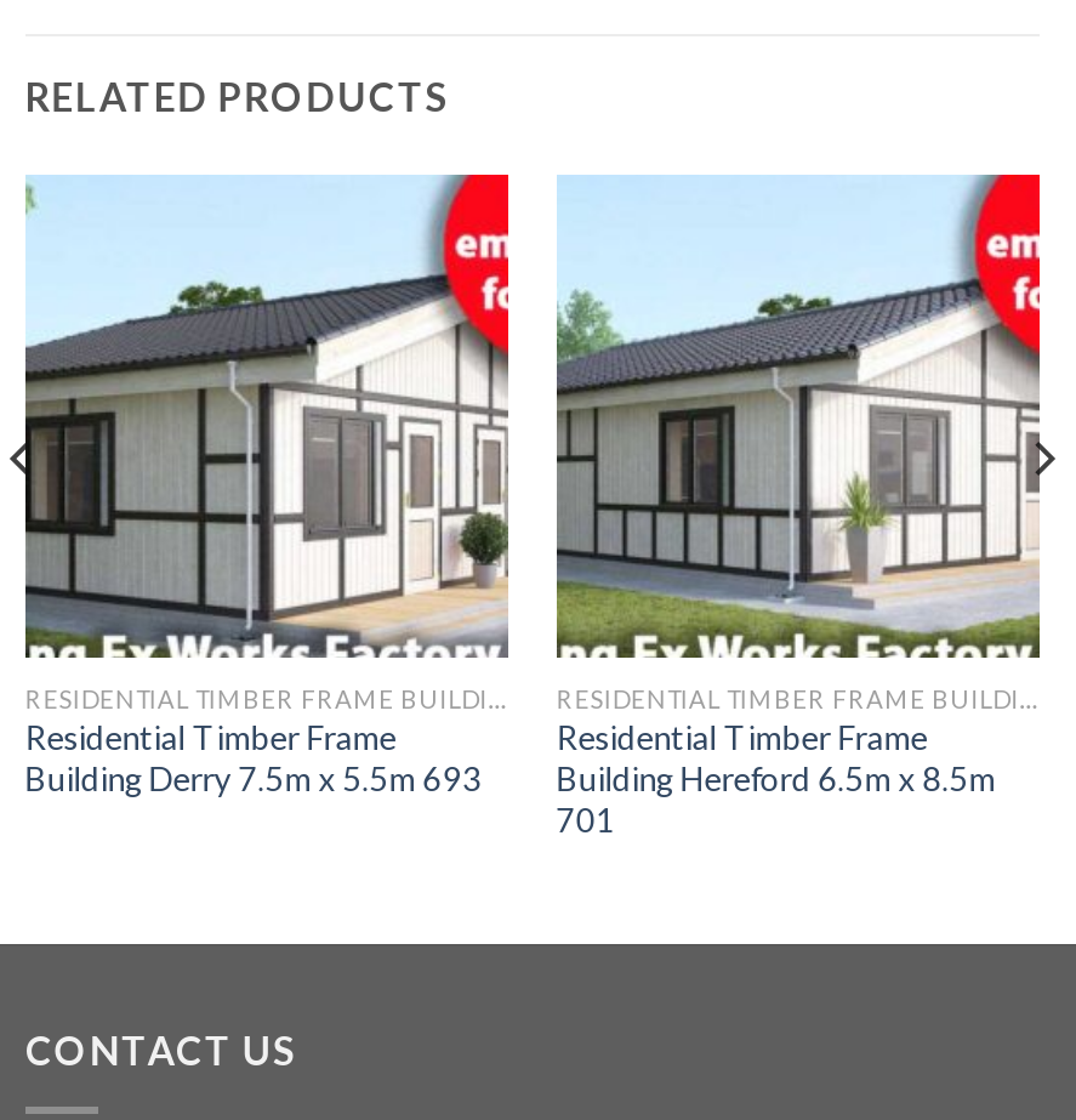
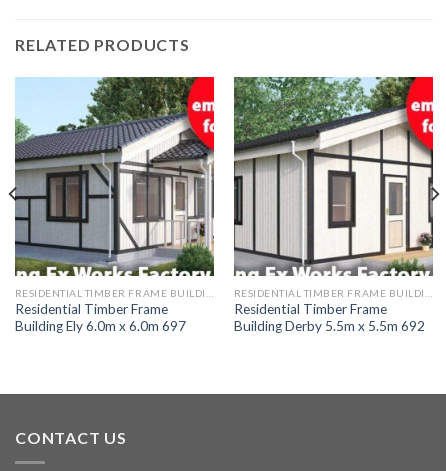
- [image]
+ [image]

- [image]
+ [image]

- Building Derry 7.5m x 5.5m 693
+ Building Ely 6.0m x 6.0m 697

- Building Hereford 6.5m x 8.5m
- 701
+ Building Derby 5.5m x 5.5m 692
